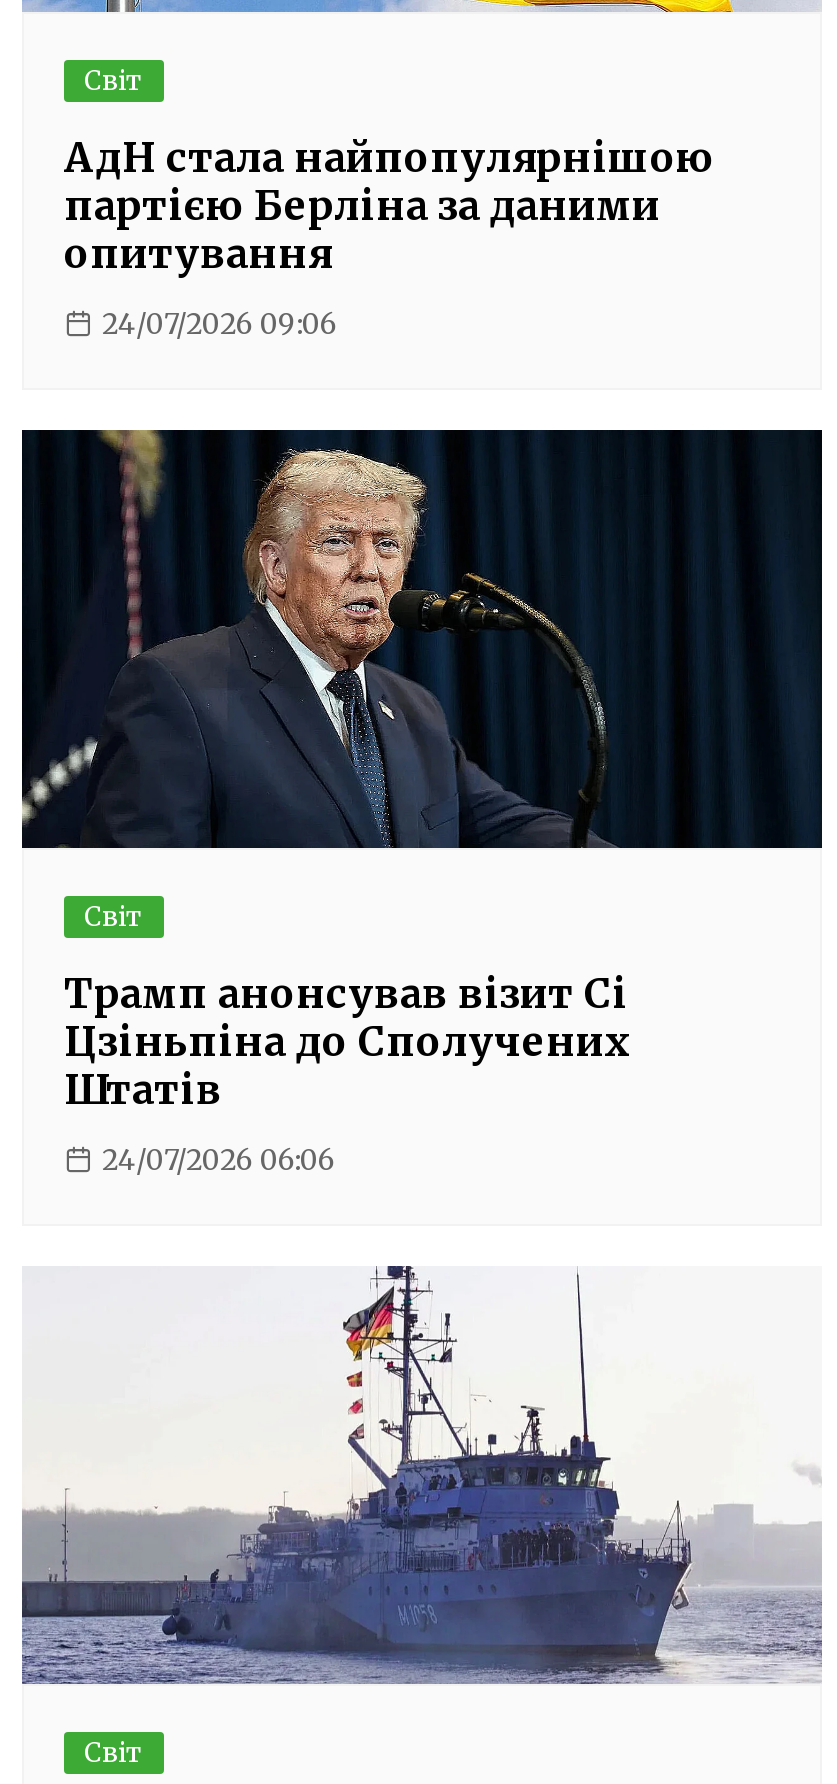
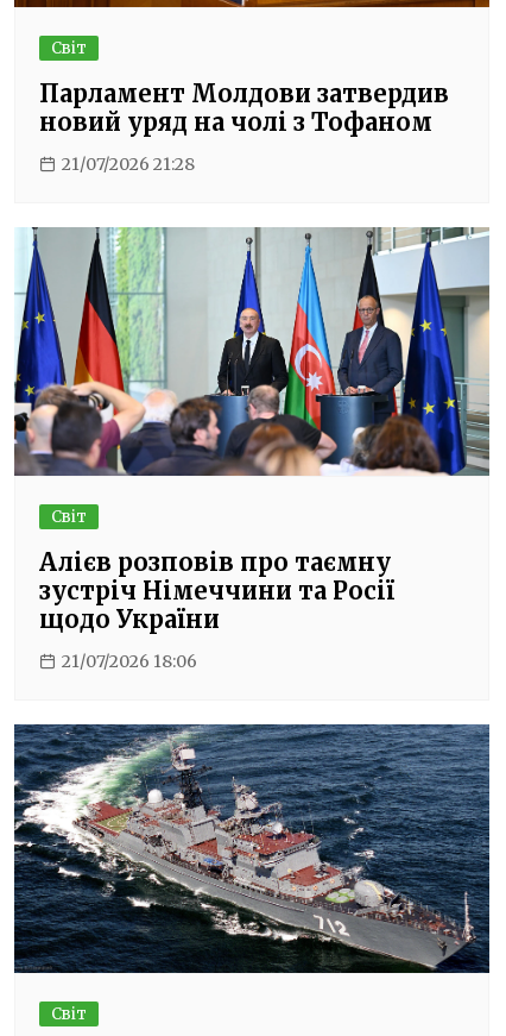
- АдН стала найпопулярнішою
- партією Берліна за даними
- опитування
+ Парламент Молдови затвердив
+ новий уряд на чолі з Тофаном

- 24/07/2026 09:06
+ 21/07/2026 21:28

- [image]
+ [image]

- Трамп анонсував візит Сі
- Цзіньпіна до Сполучених
- Штатів
+ Алієв розповів про таємну
+ зустріч Німеччини та Росії
+ щодо України

- 24/07/2026 06:06
+ 21/07/2026 18:06

- [image]
+ [image]
